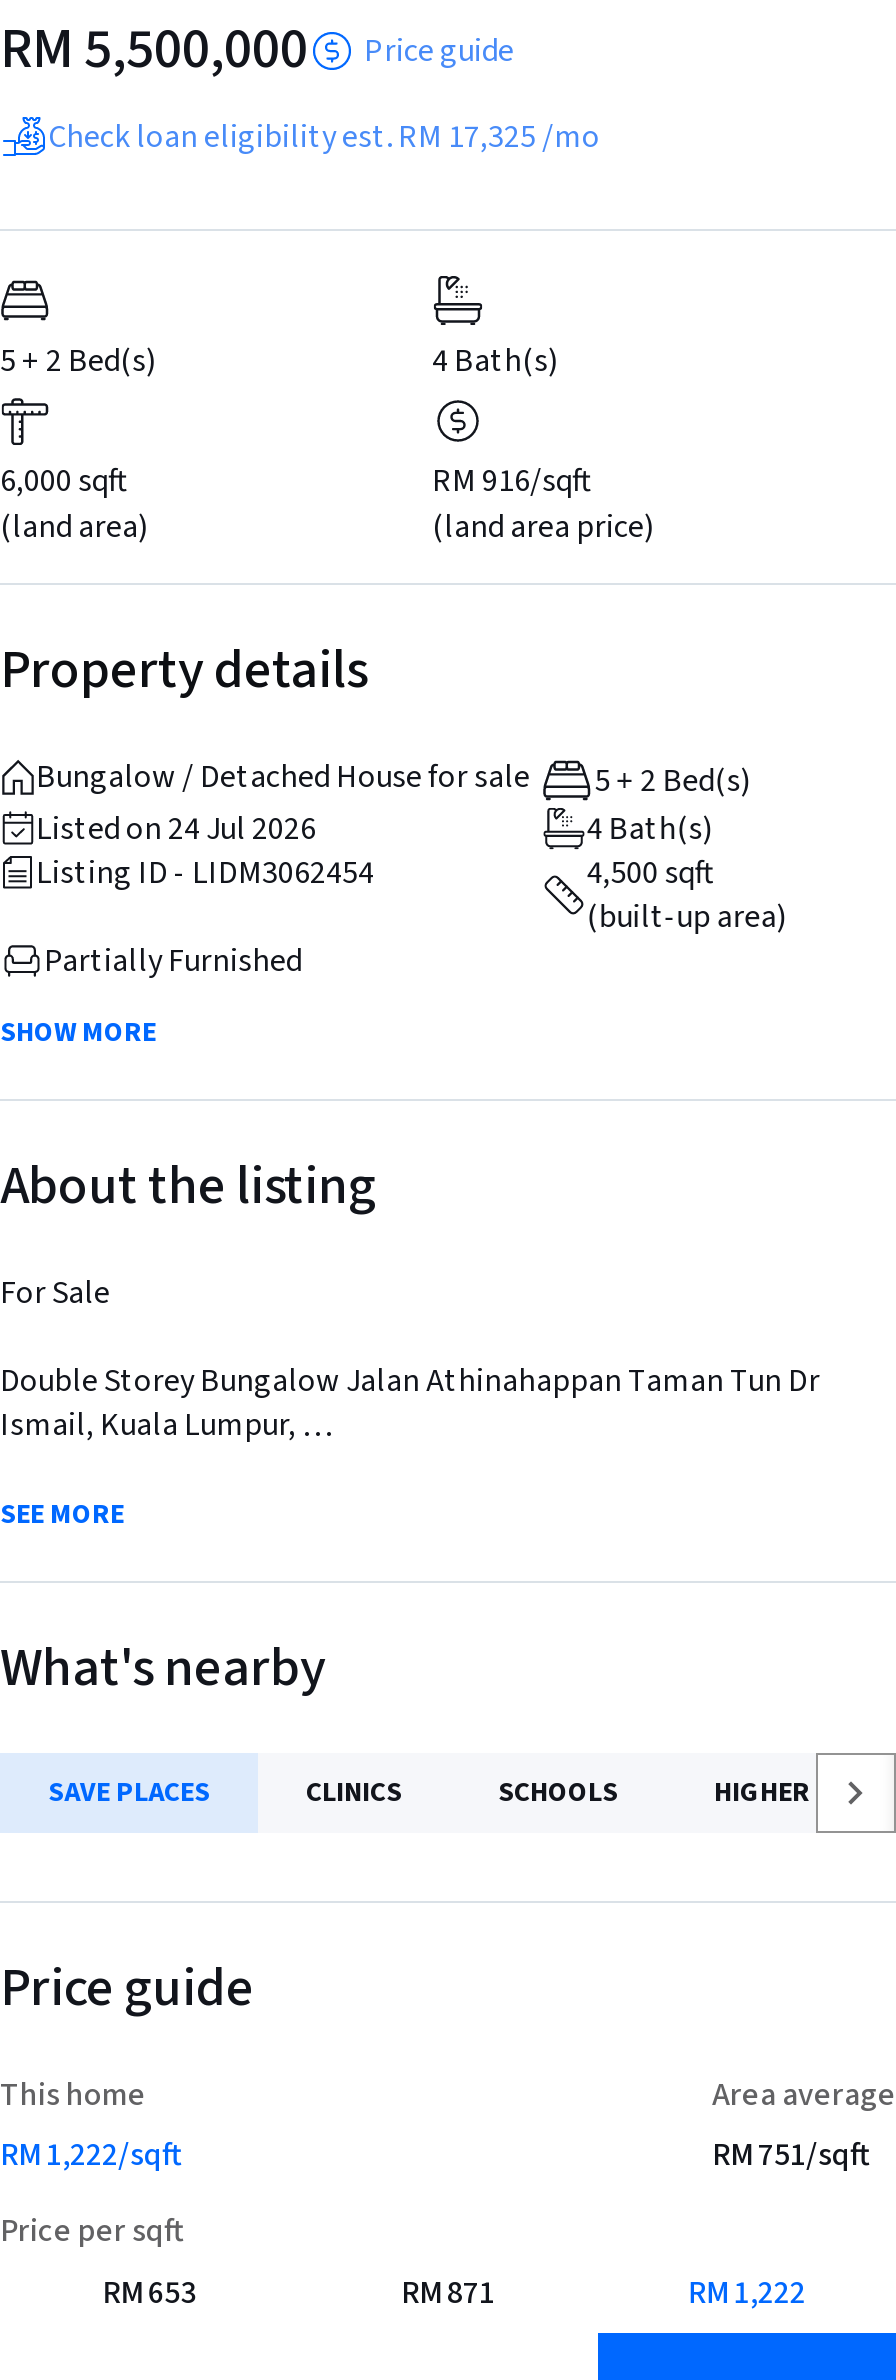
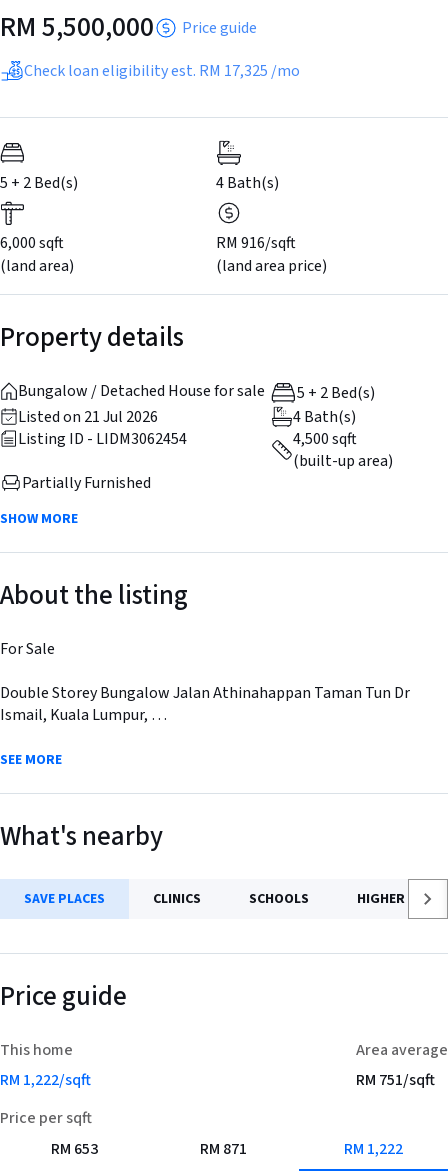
- Listed on 24 Jul 2026
+ Listed on 21 Jul 2026
